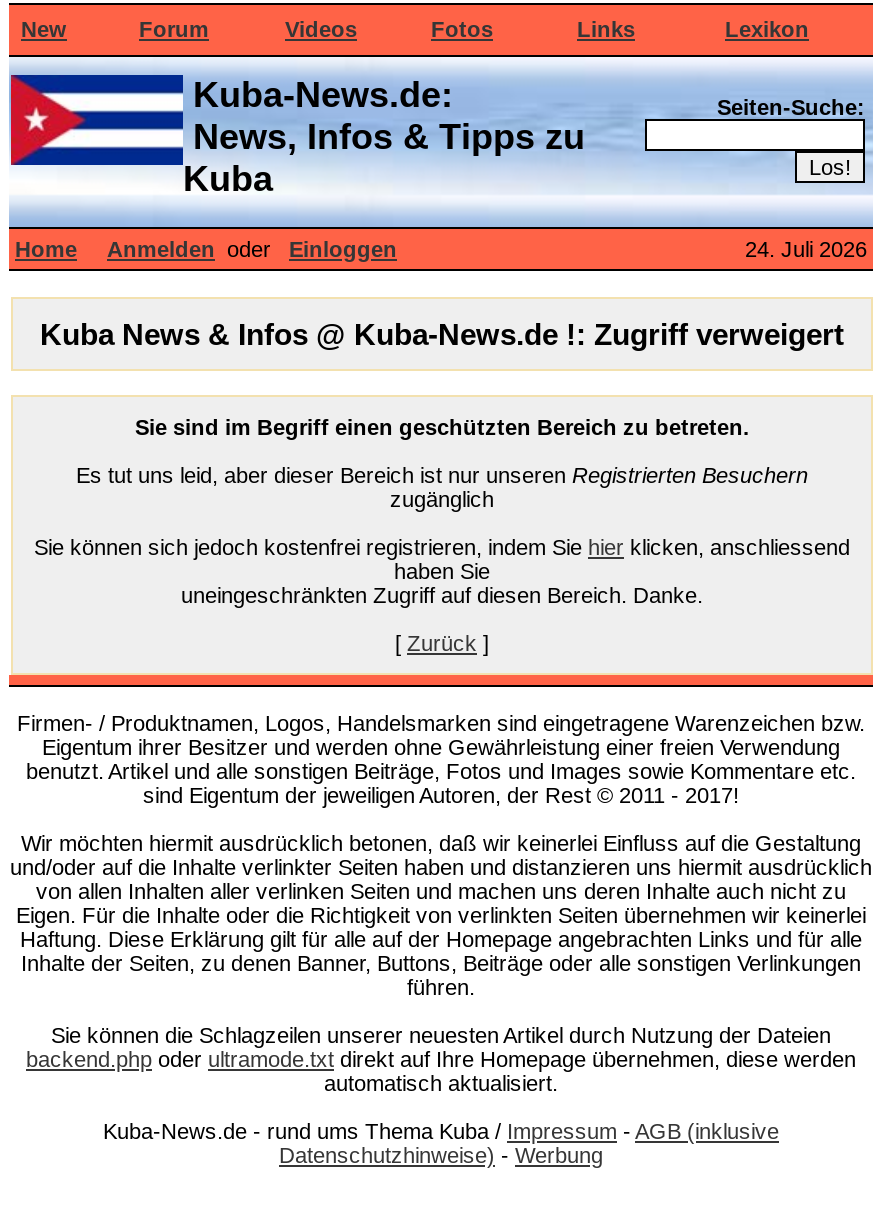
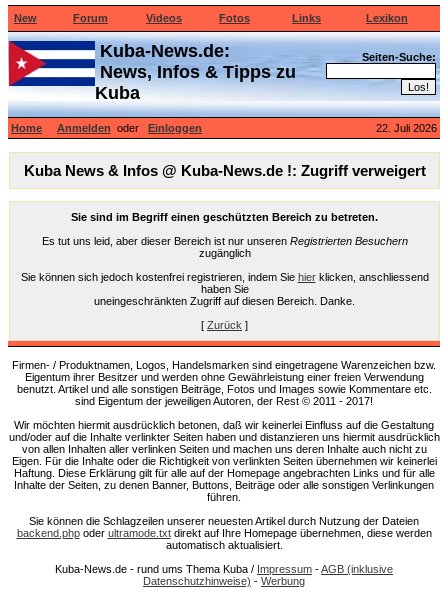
- 24. Juli 2026
+ 22. Juli 2026
